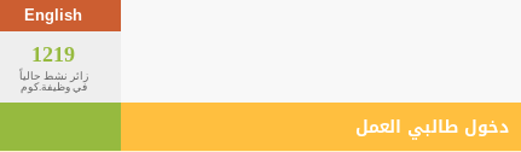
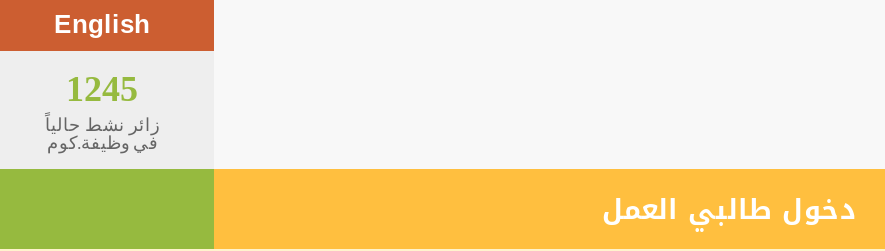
- 1219
+ 1245
